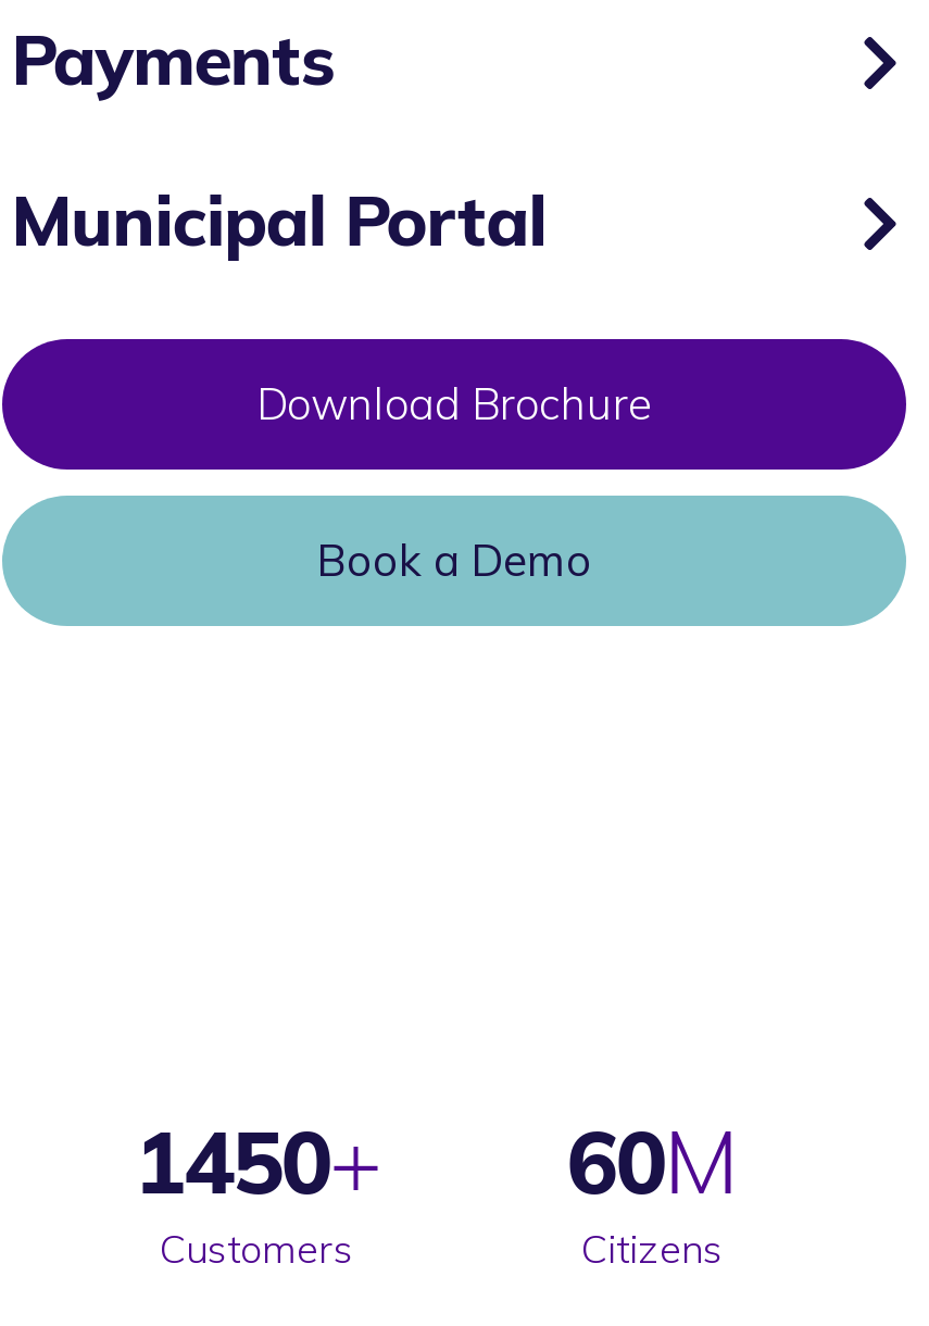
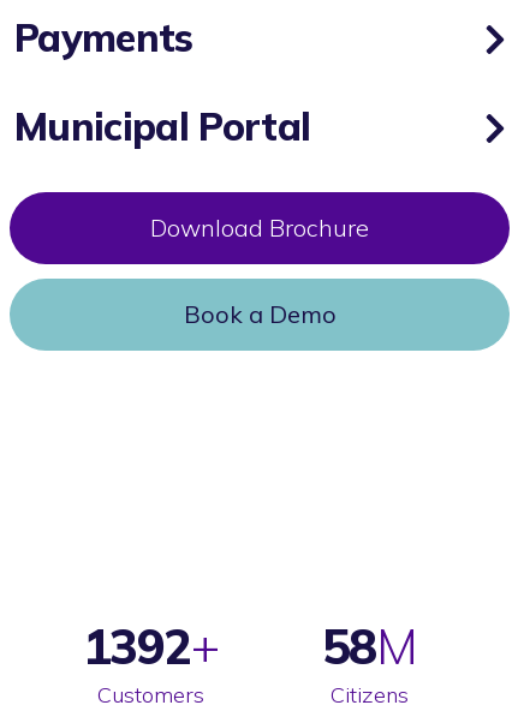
- 1450
+ 1392

- 60
+ 58
